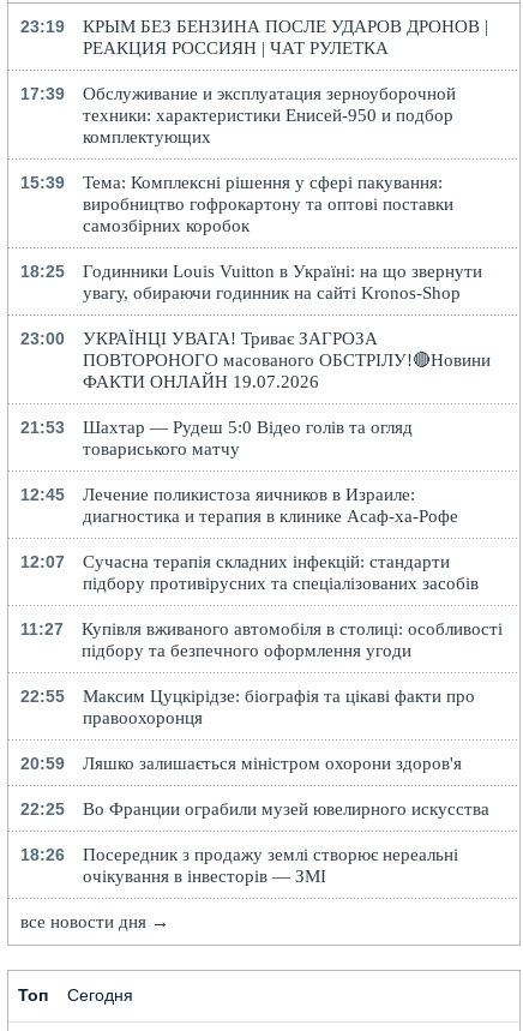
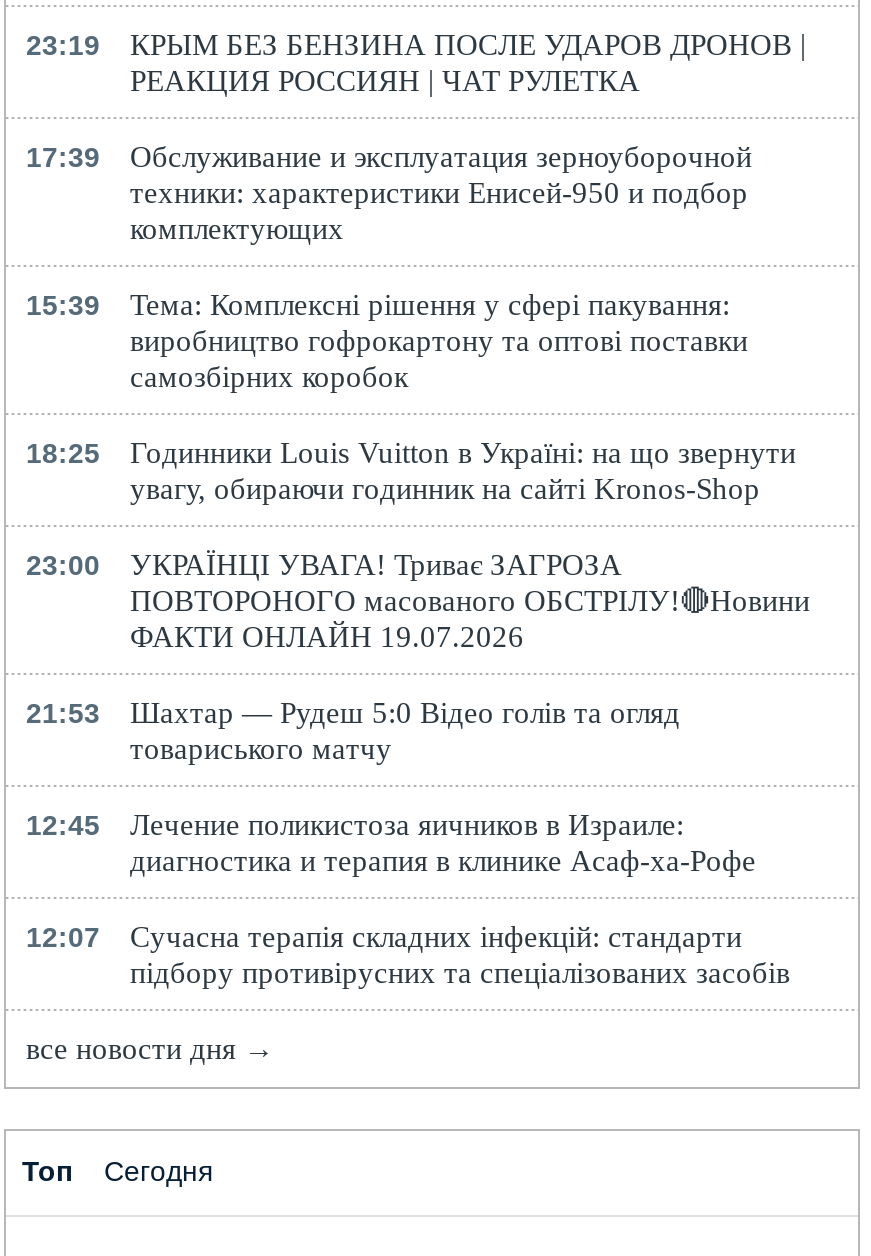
- 11:27
- Купівля вживаного автомобіля в столиці: особливості
- підбору та безпечного оформлення угоди
- 22:55
- Максим Цуцкірідзе: біографія та цікаві факти про
- правоохоронця
- 20:59
- Ляшко залишається міністром охорони здоров'я
- 22:25
- Во Франции ограбили музей ювелирного искусства
- 18:26
- Посередник з продажу землі створює нереальні
- очікування в інвесторів — ЗМІ
